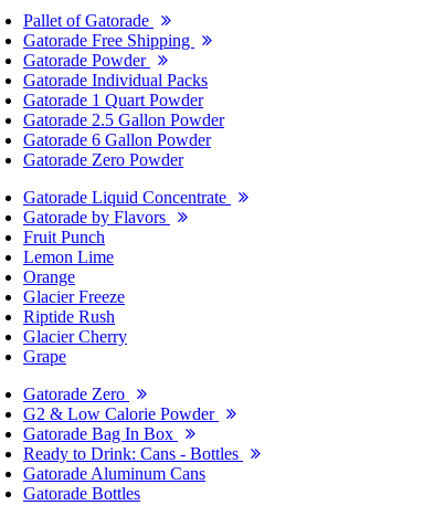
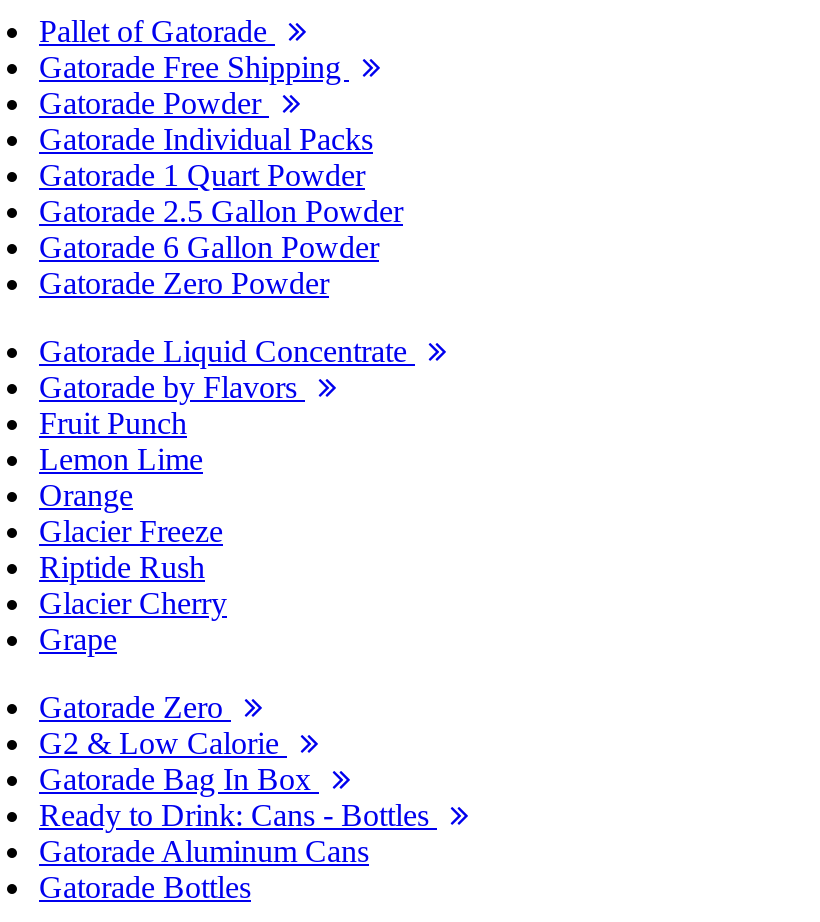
- G2 & Low Calorie Powder
+ G2 & Low Calorie
